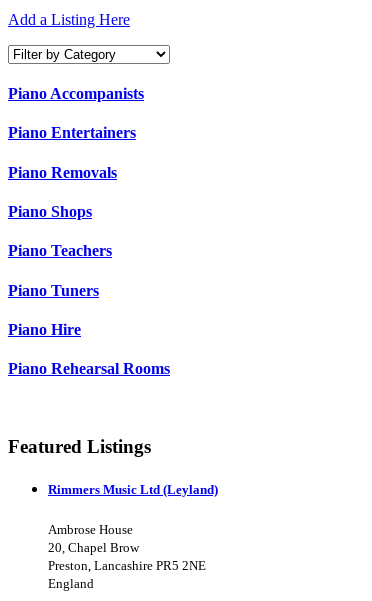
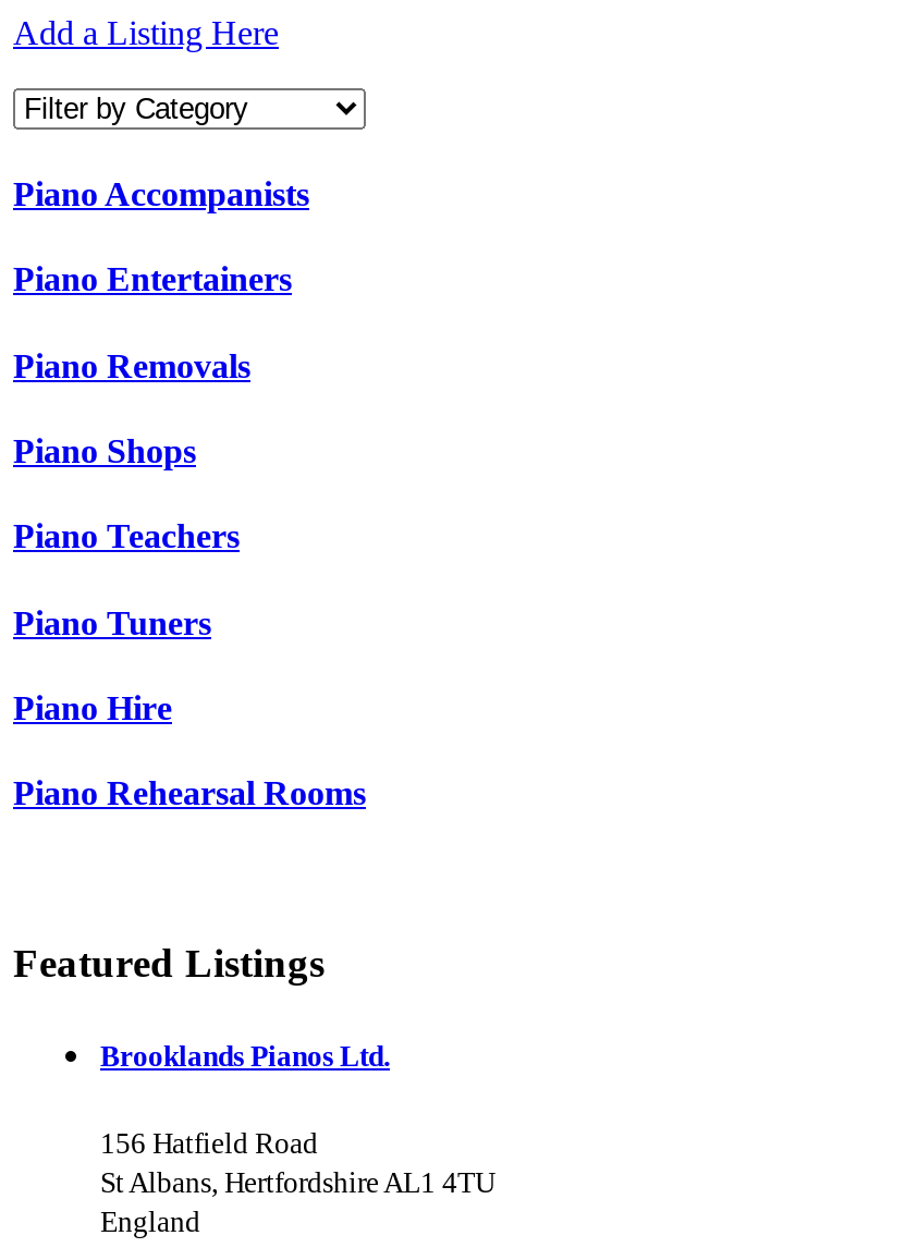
- Rimmers Music Ltd (Leyland)
+ Brooklands Pianos Ltd.

- Ambrose House
- 20, Chapel Brow
- Preston, Lancashire PR5 2NE
+ 156 Hatfield Road
+ St Albans, Hertfordshire AL1 4TU
